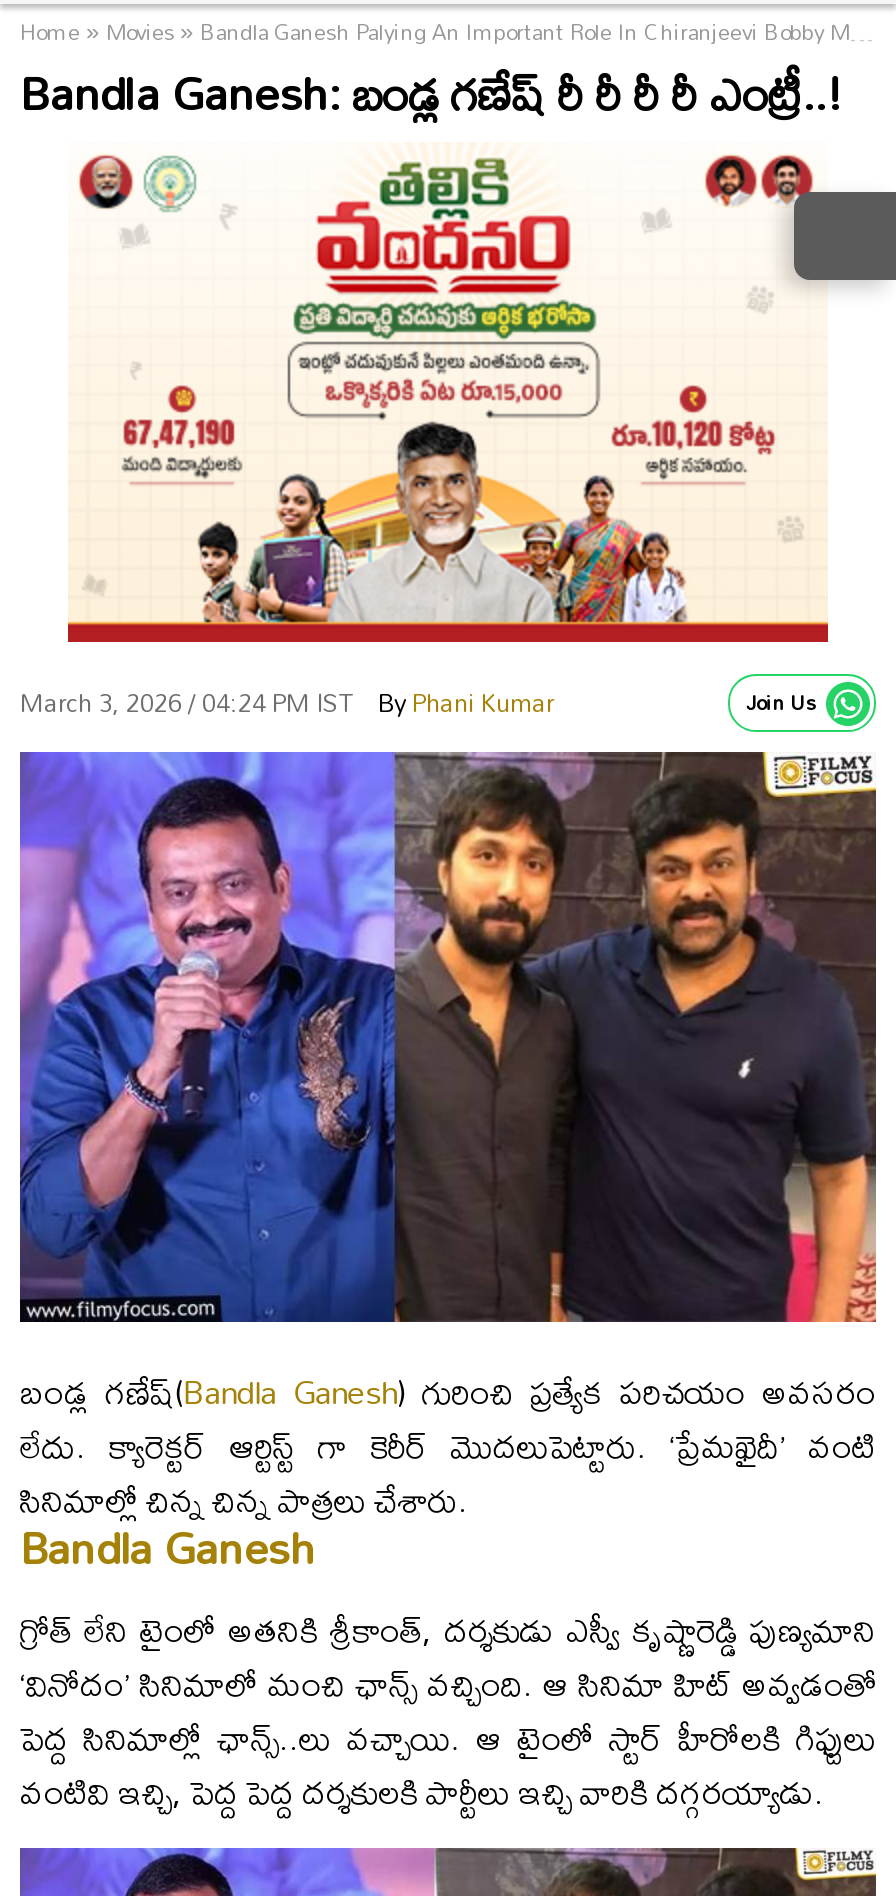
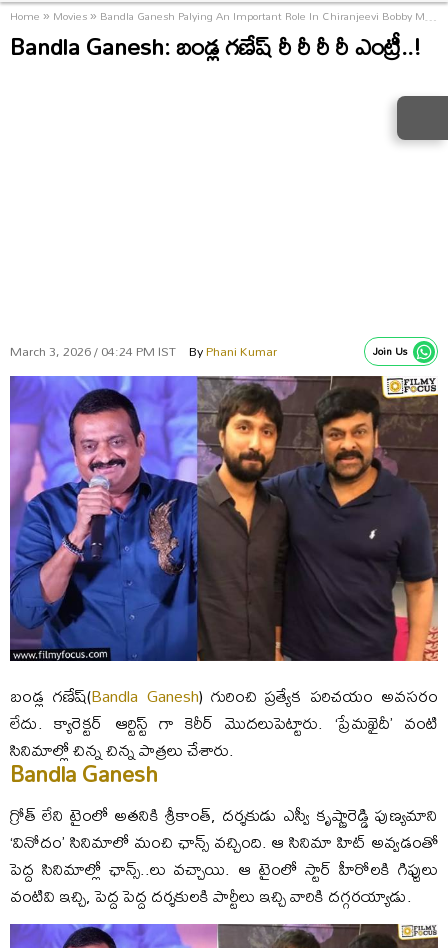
- [image]
